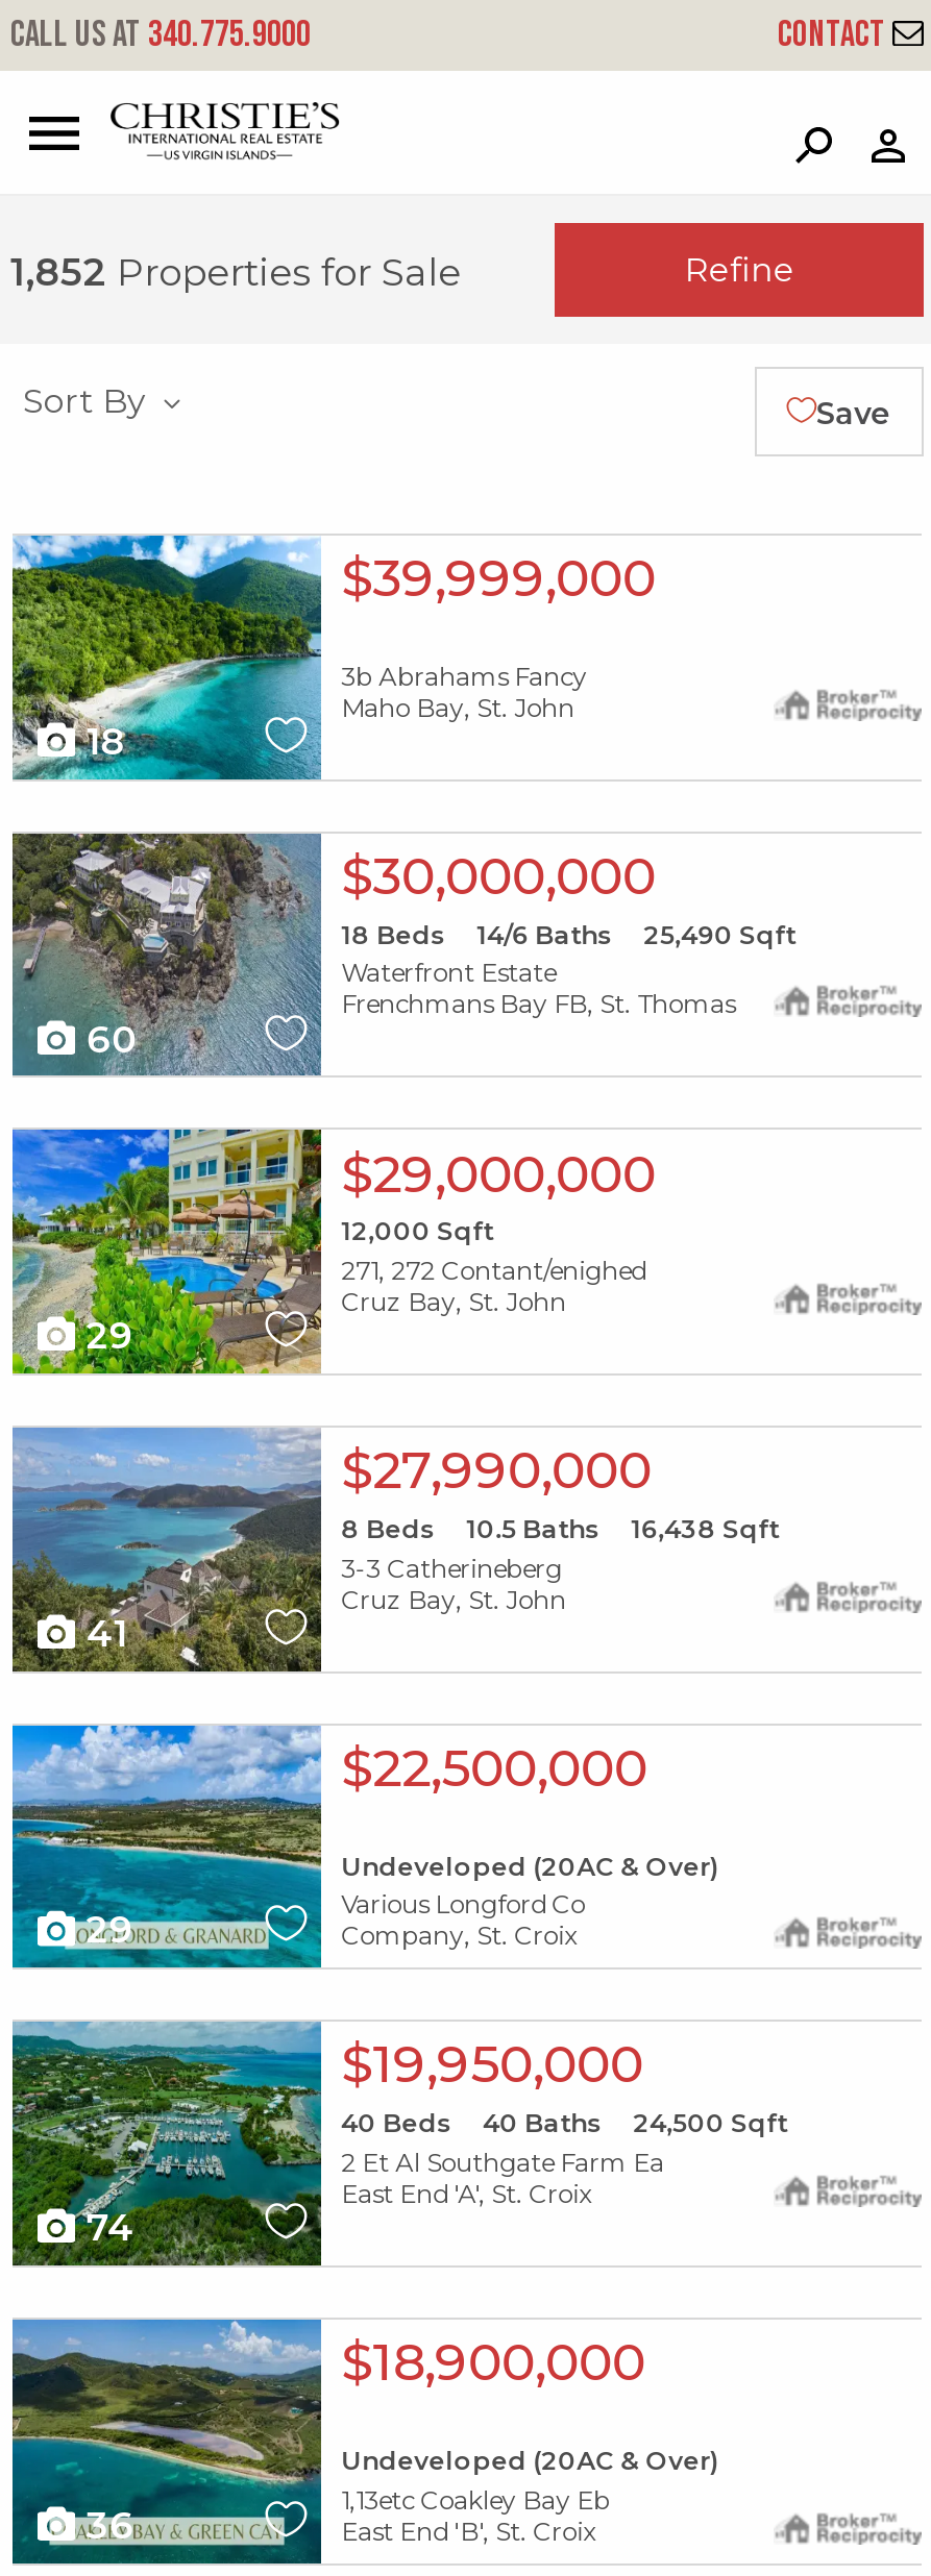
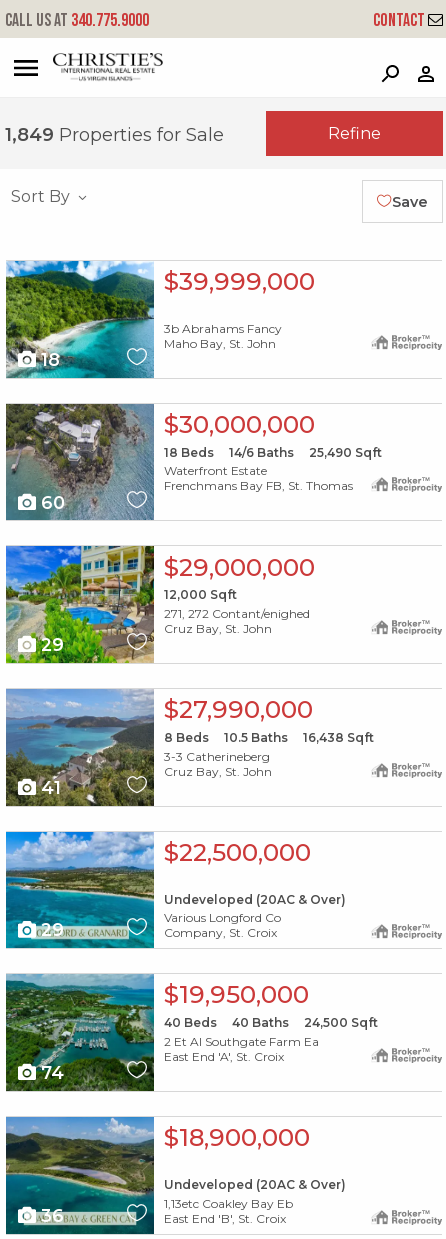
- 1,852 Properties for Sale
+ 1,849 Properties for Sale
